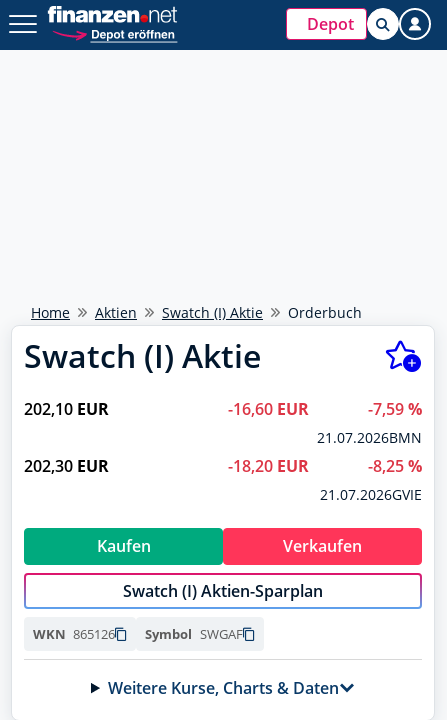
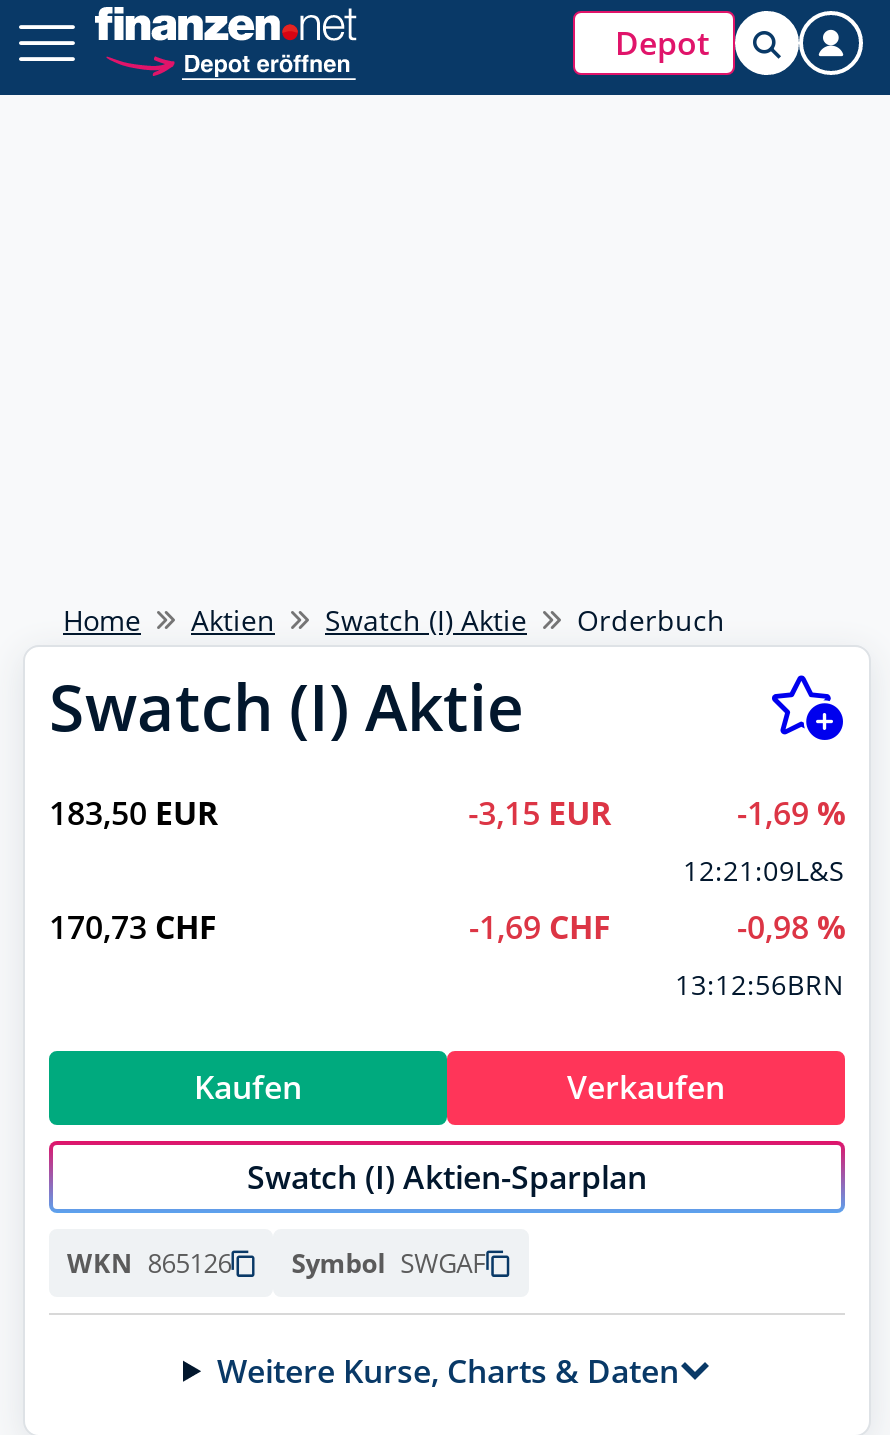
- 202,10 EUR
- -16,60 EUR
- -7,59 %
- 21.07.2026BMN
- 202,30 EUR
- -18,20 EUR
- -8,25 %
- 21.07.2026GVIE
+ 183,50 EUR
+ -3,15 EUR
+ -1,69 %
+ 12:21:09L&S
+ 170,73 CHF
+ -1,69 CHF
+ -0,98 %
+ 13:12:56BRN
